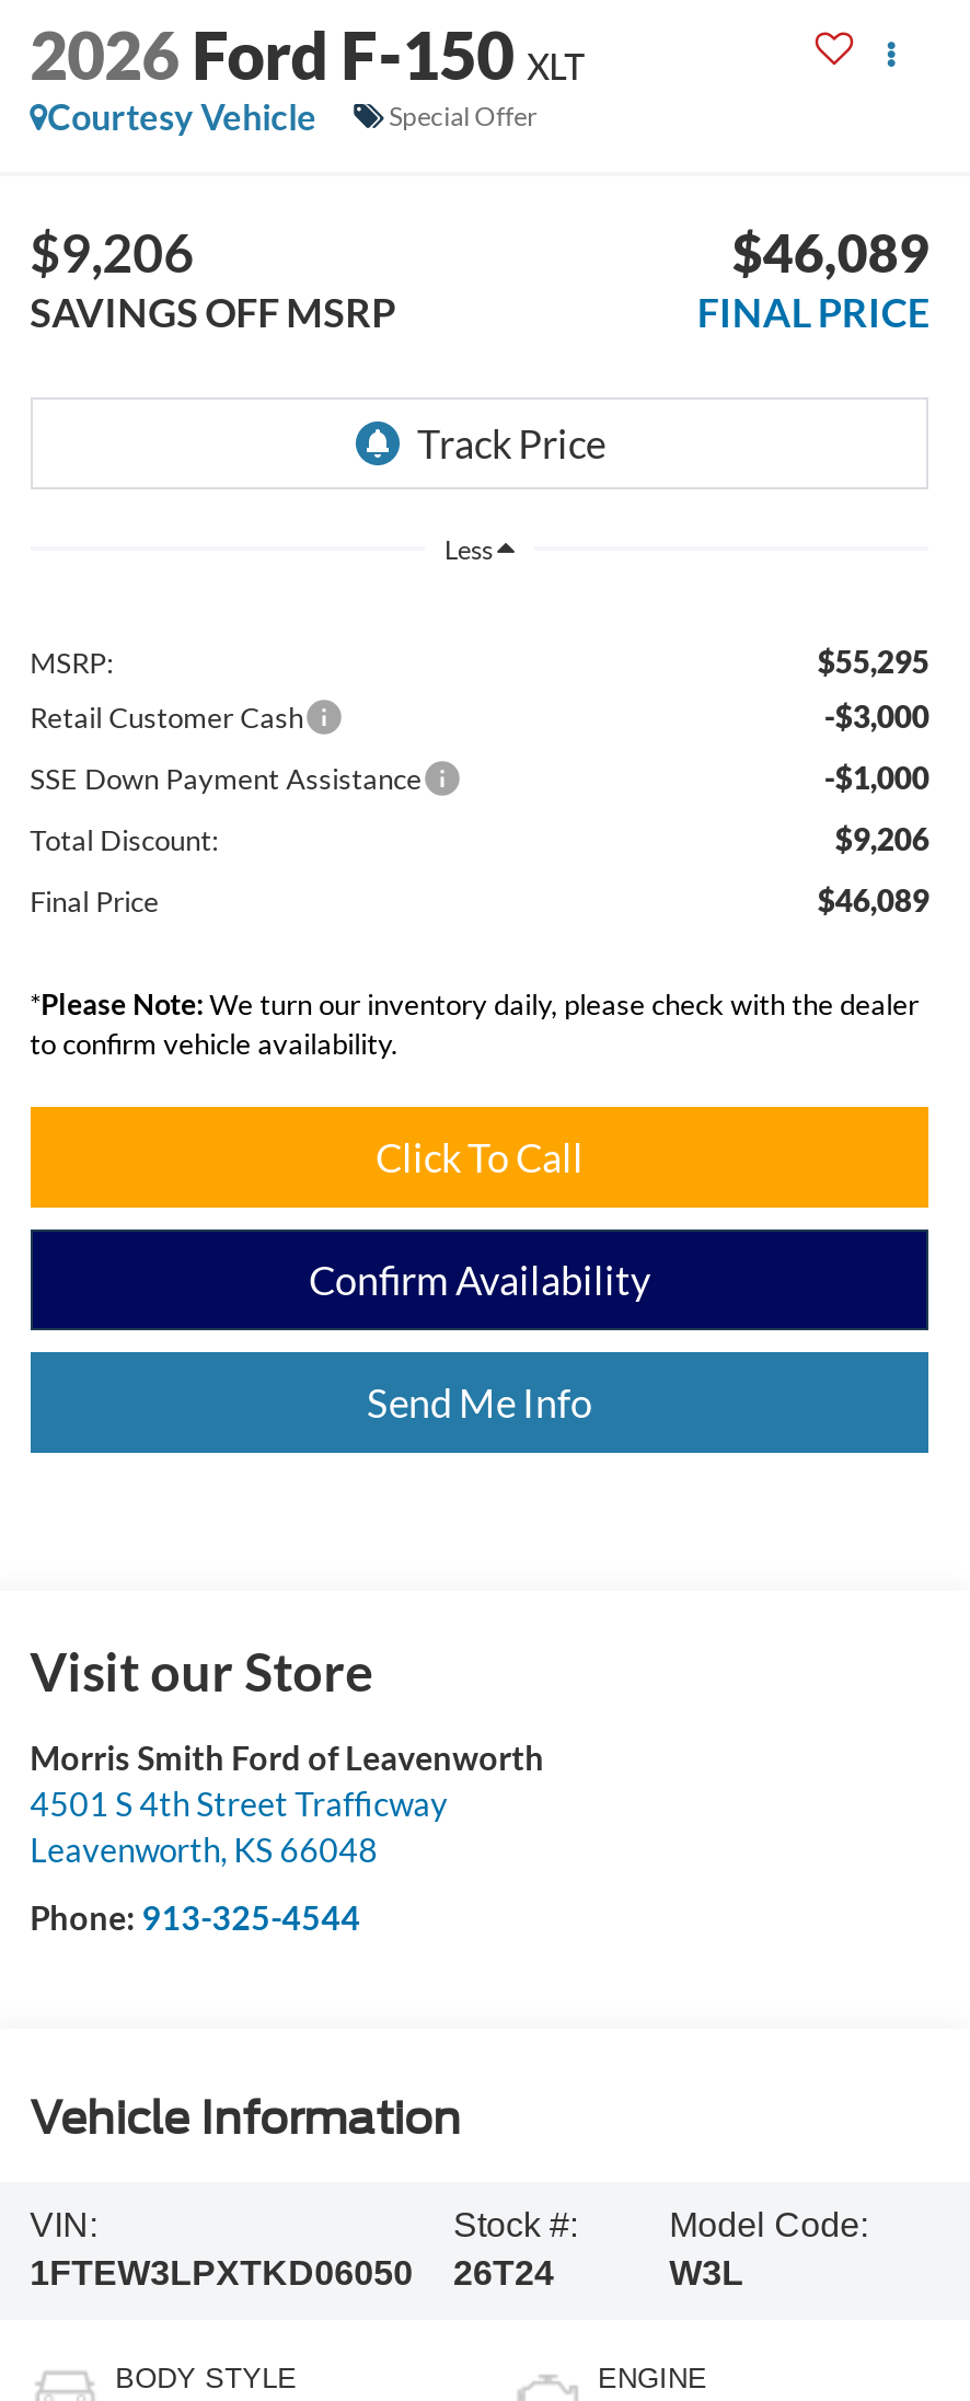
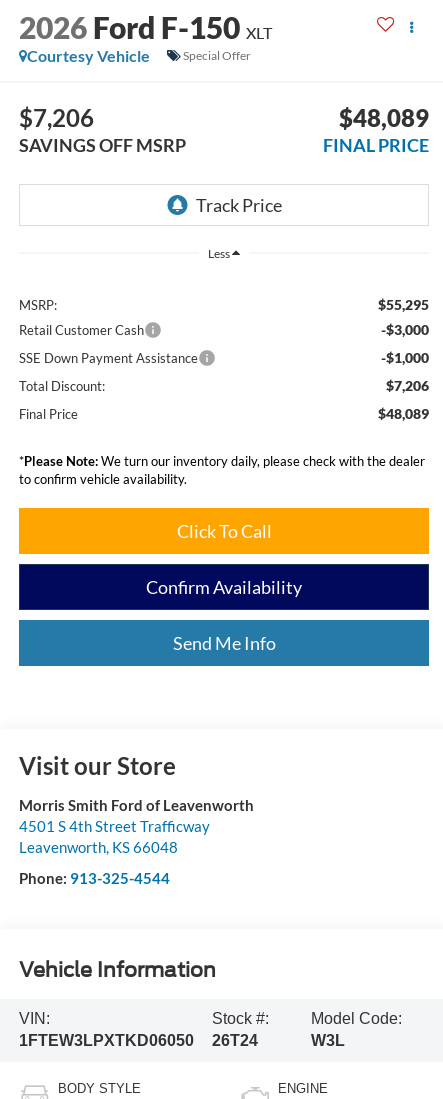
- $9,206
+ $7,206

- $46,089
+ $48,089

- $9,206
+ $7,206

- $46,089
+ $48,089
